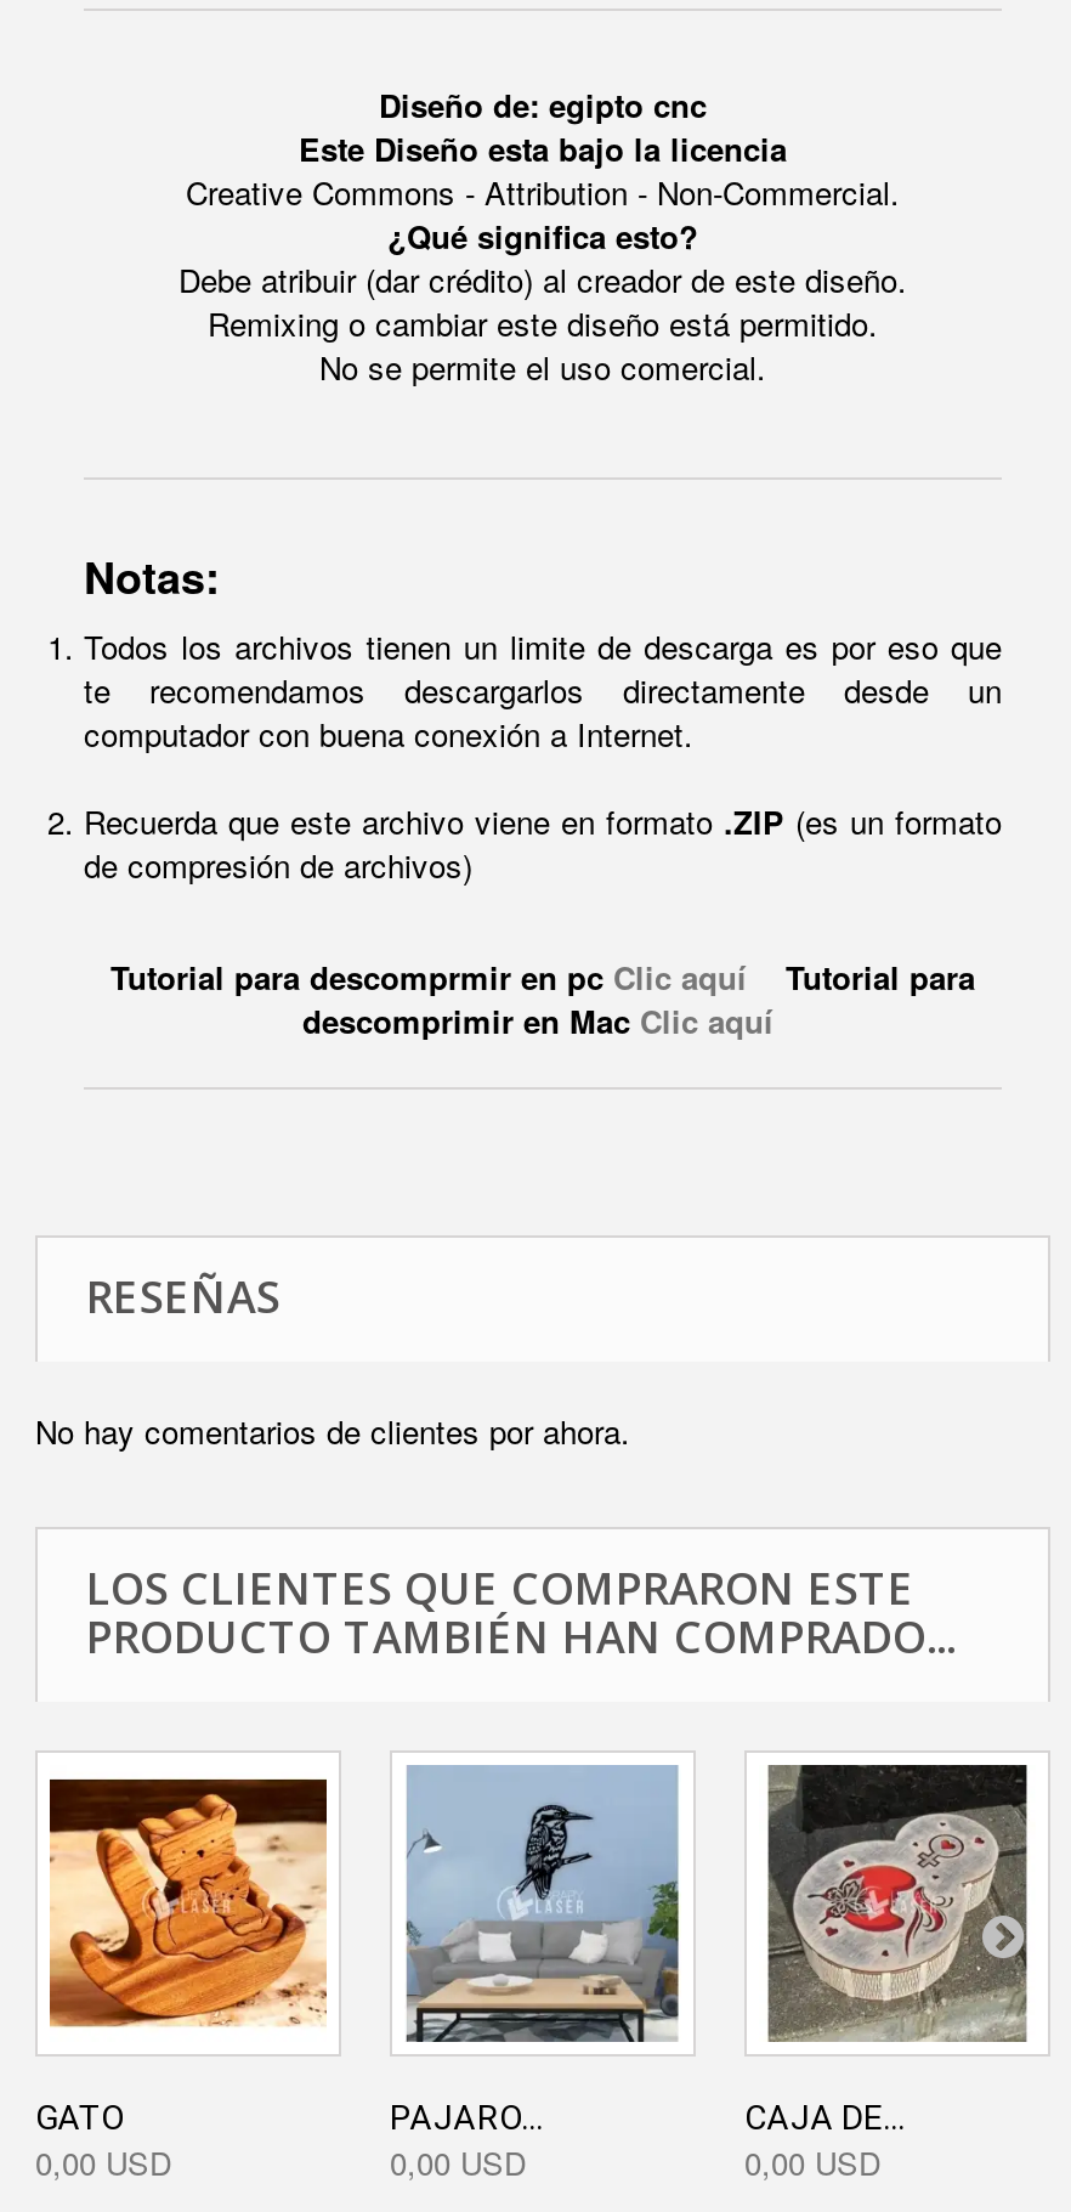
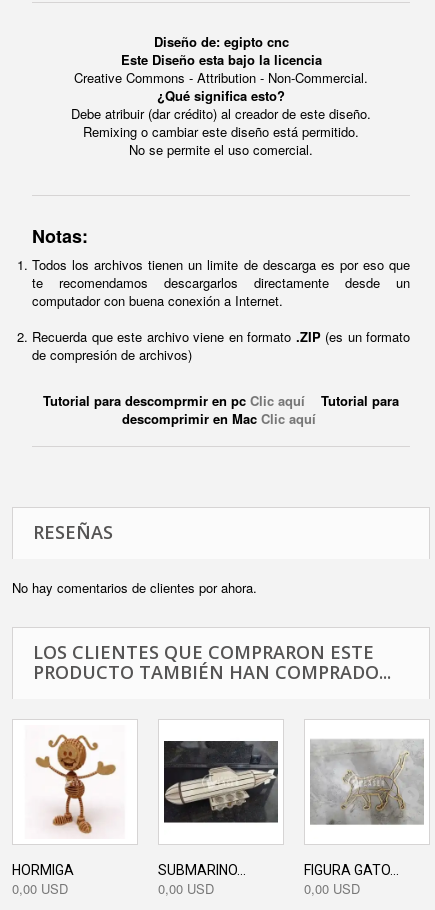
- [image]
- PAJARO...
+ [image]
+ SUBMARINO...

- [image]
- CAJA DE...
+ [image]
+ FIGURA GATO...

- [image]
- GATO
+ [image]
+ HORMIGA
